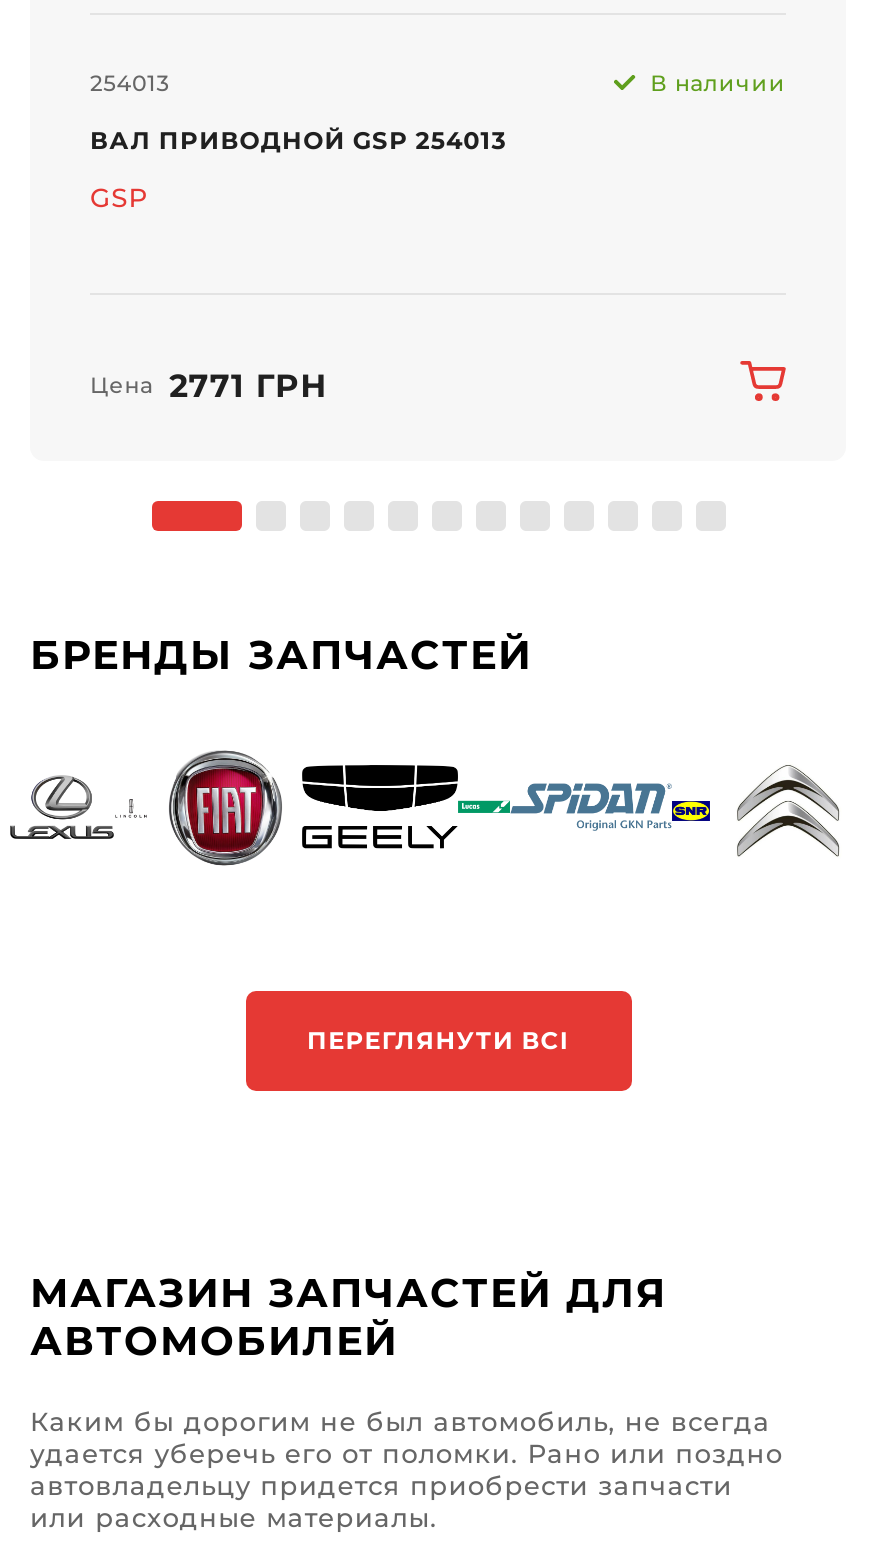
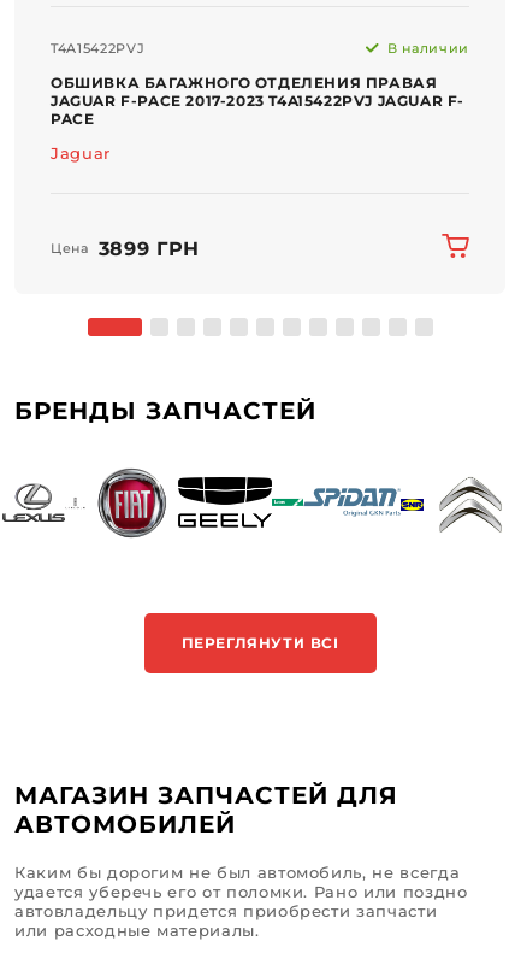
- 254013
+ T4A15422PVJ

- ВАЛ ПРИВОДНОЙ GSP 254013
+ ОБШИВКА БАГАЖНОГО ОТДЕЛЕНИЯ ПРАВАЯ
+ JAGUAR F-PACE 2017-2023 T4A15422PVJ JAGUAR F-
+ PACE

- GSP
+ Jaguar

- Цена 2771 ГРН
+ Цена 3899 ГРН
